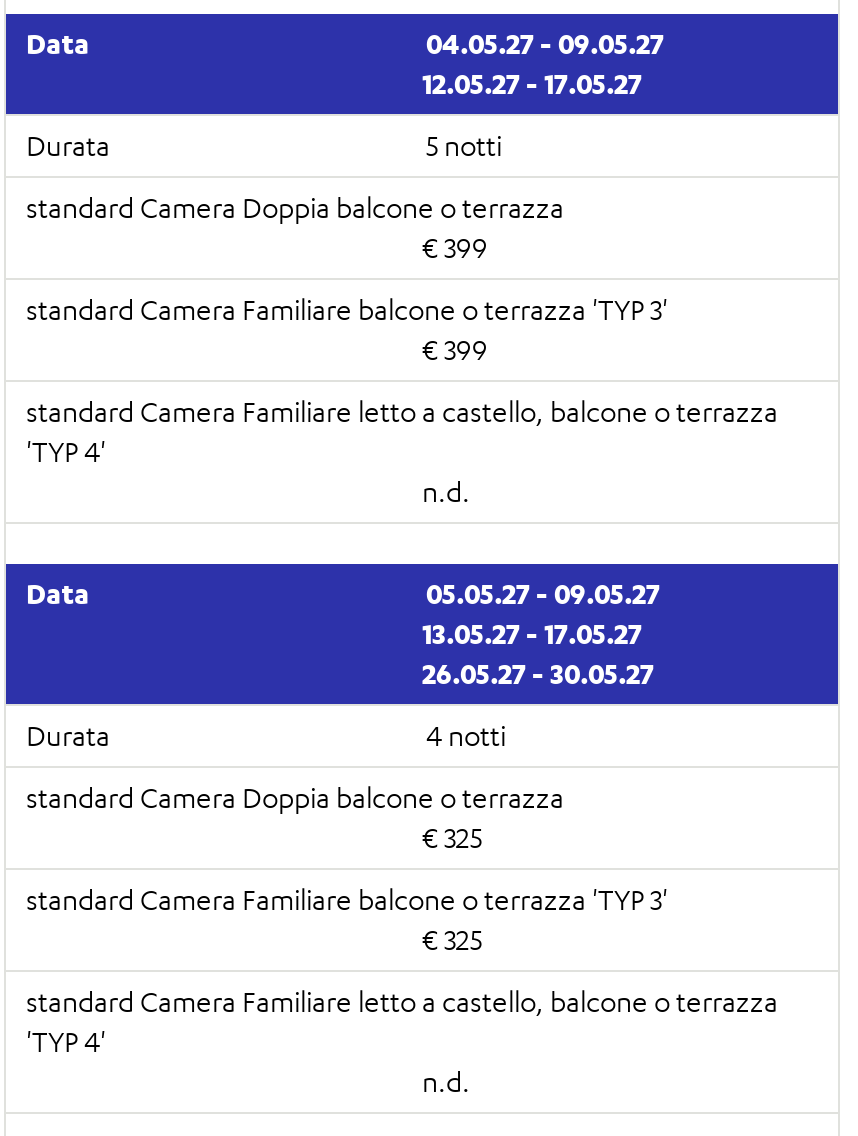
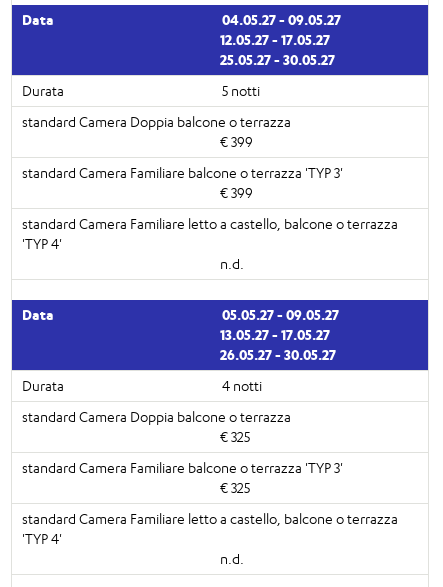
+ 25.05.27 - 30.05.27
